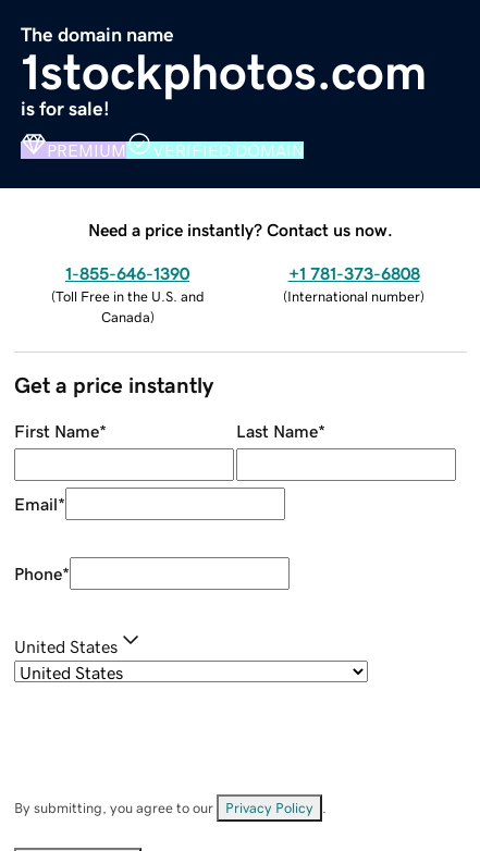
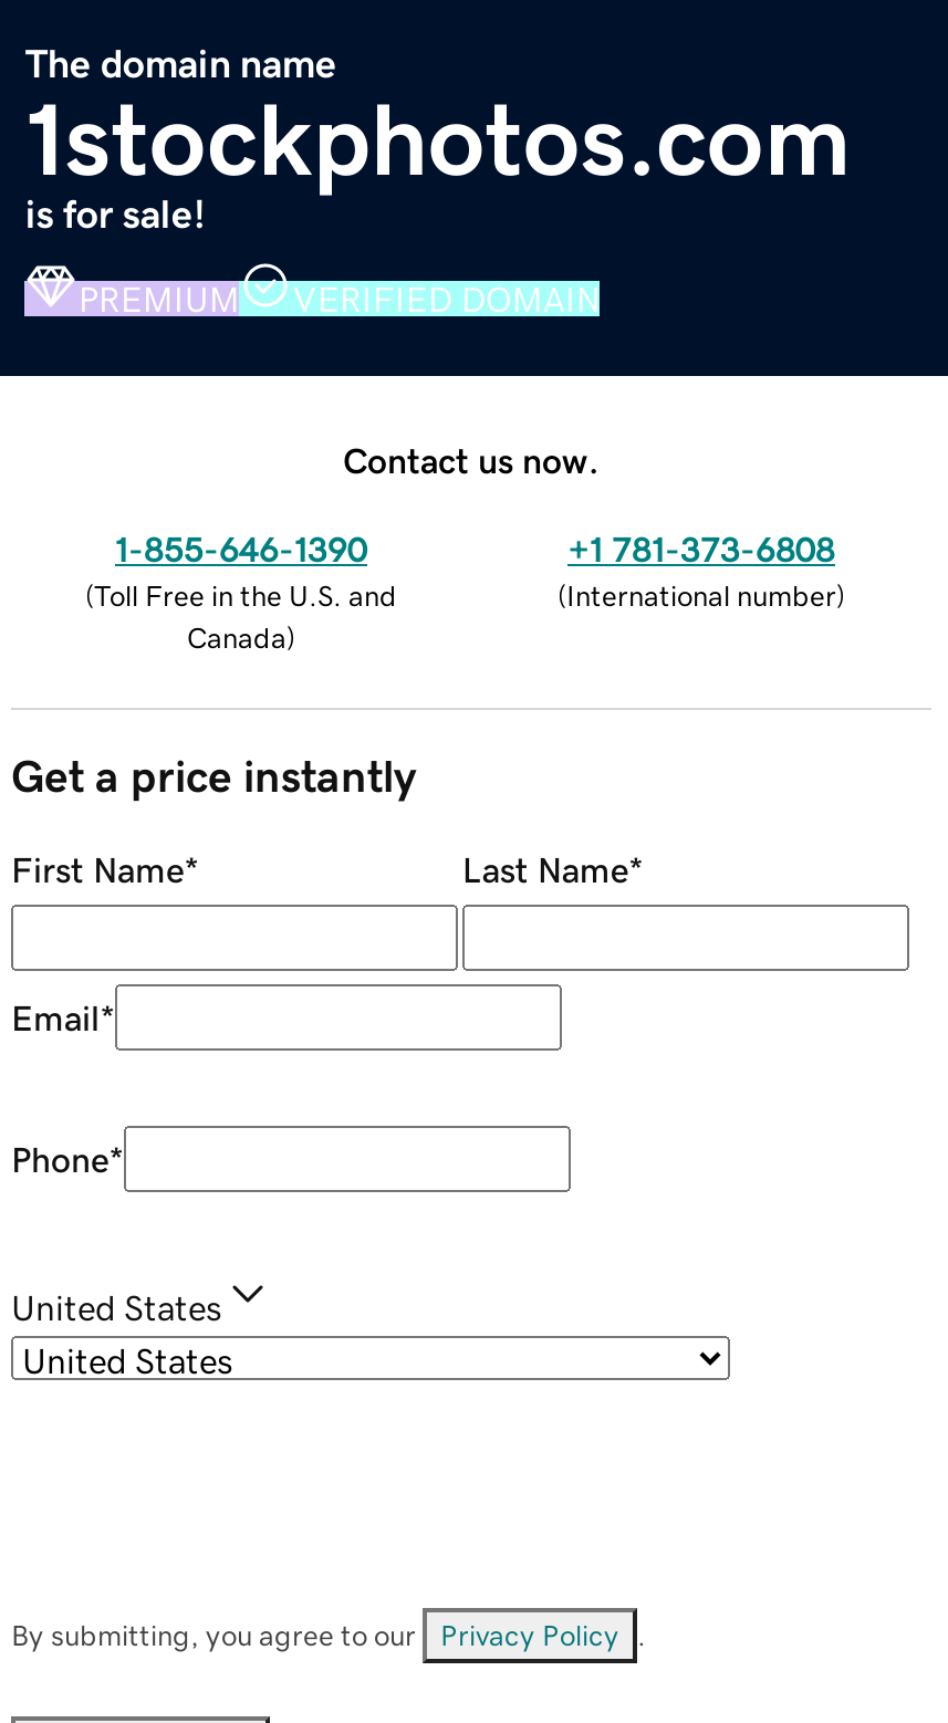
- Need a price instantly? Contact us now.
+ Contact us now.
